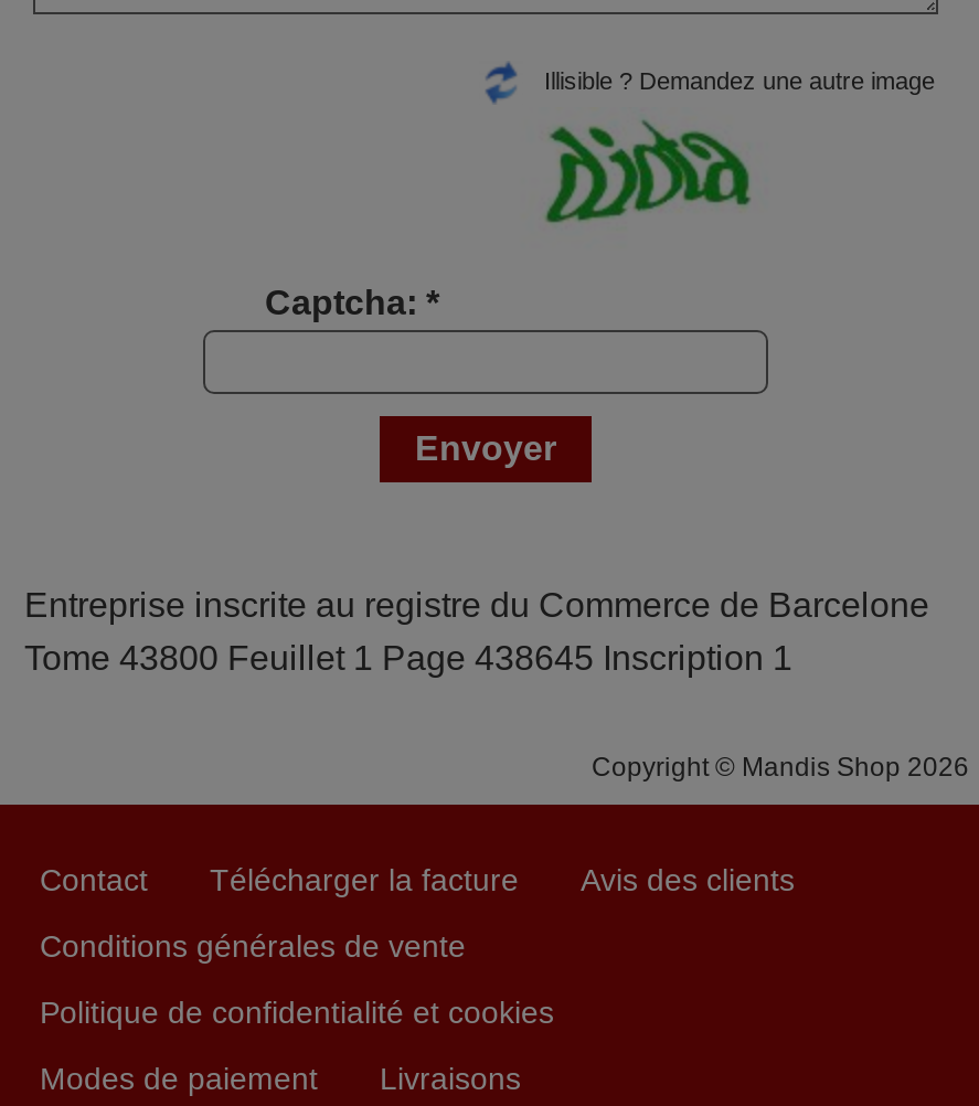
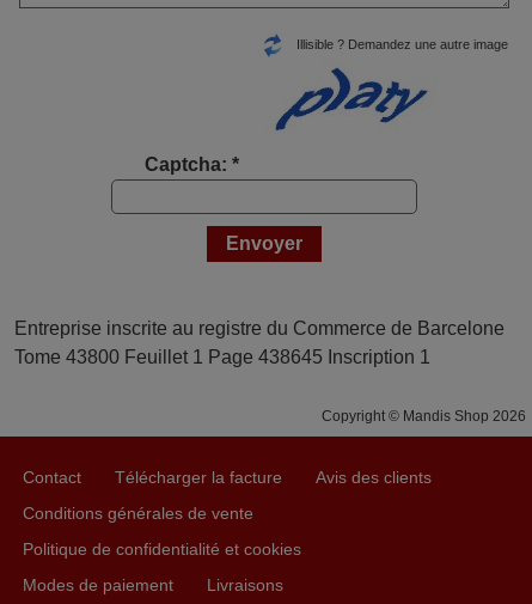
- [image]
+ [image]
